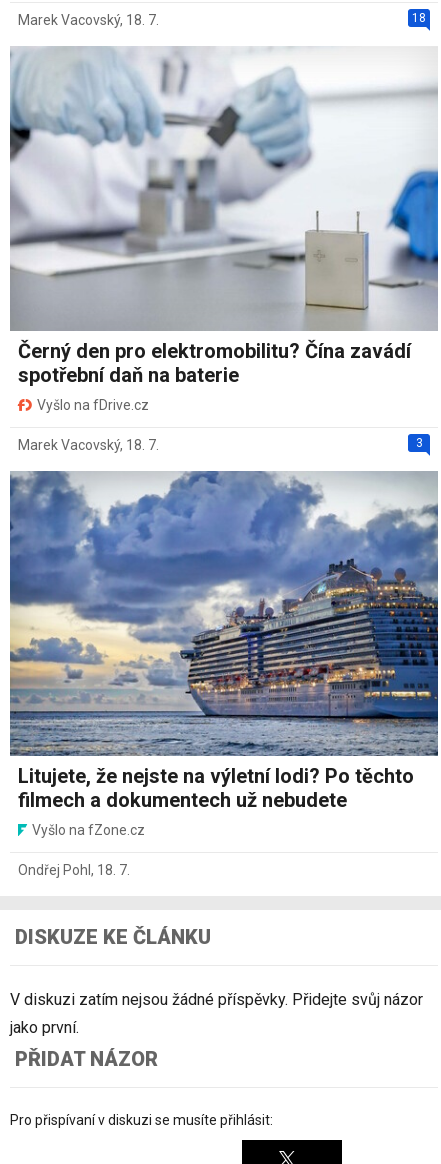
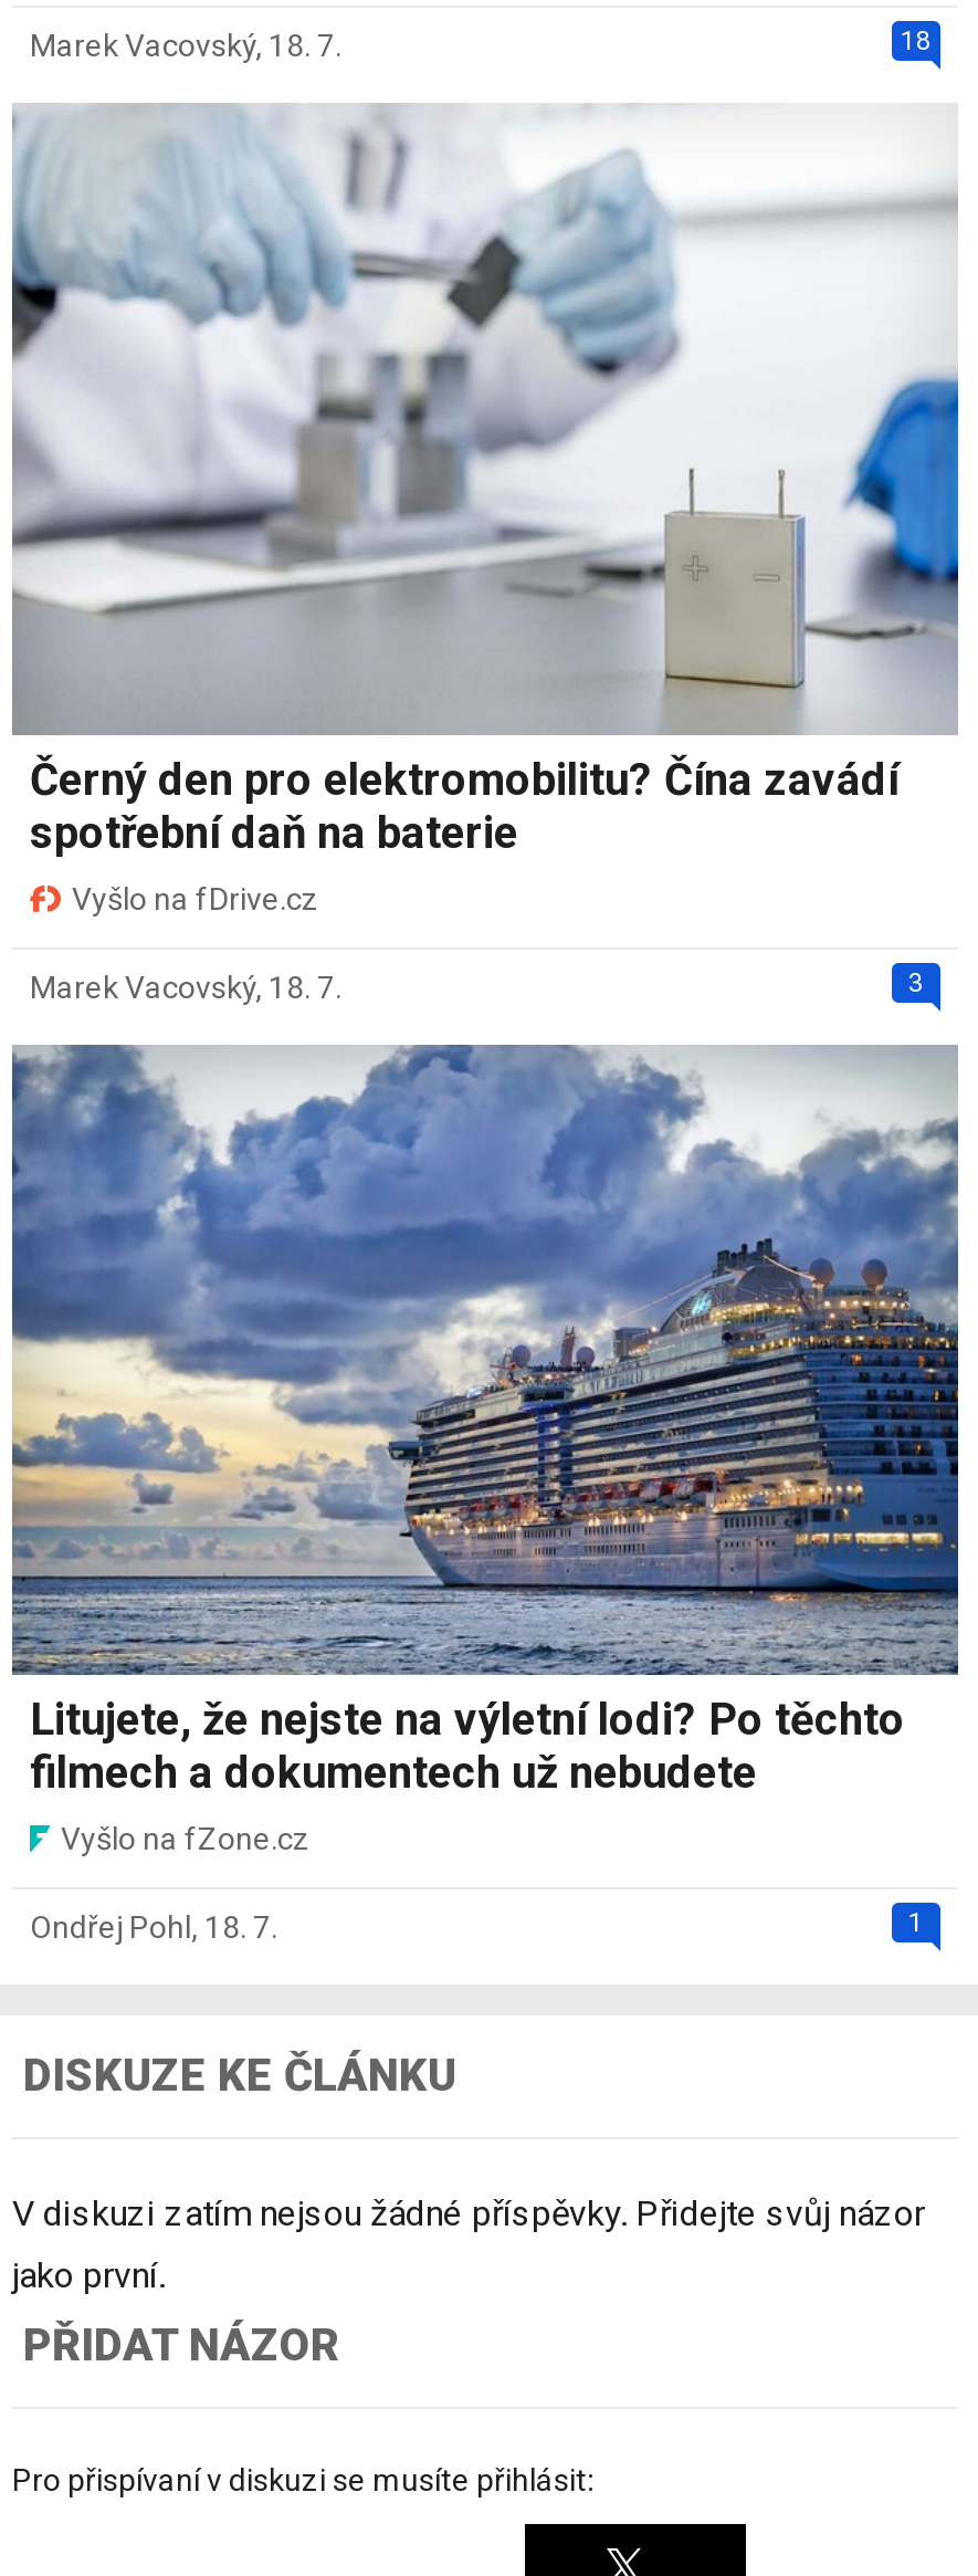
+ 1
